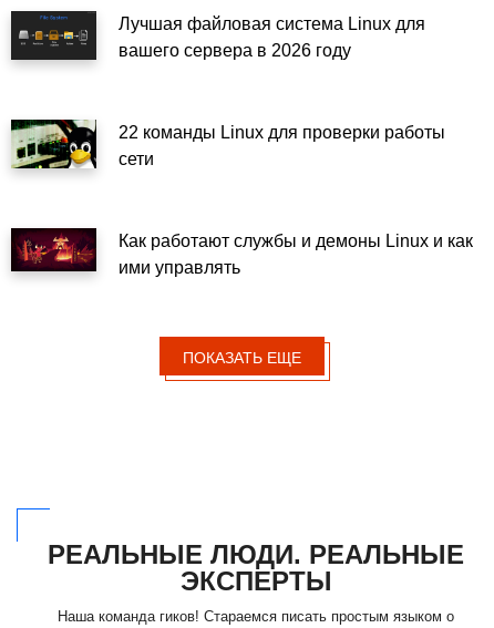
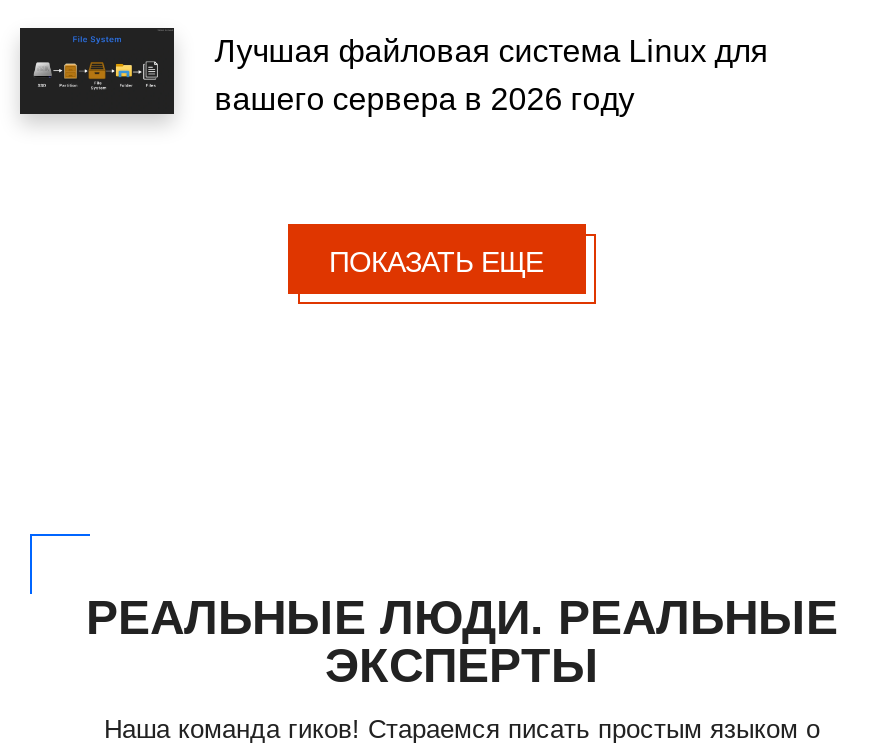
- [image]
- 22 команды Linux для проверки работы
- сети

- [image]
- Как работают службы и демоны Linux и как
- ими управлять
